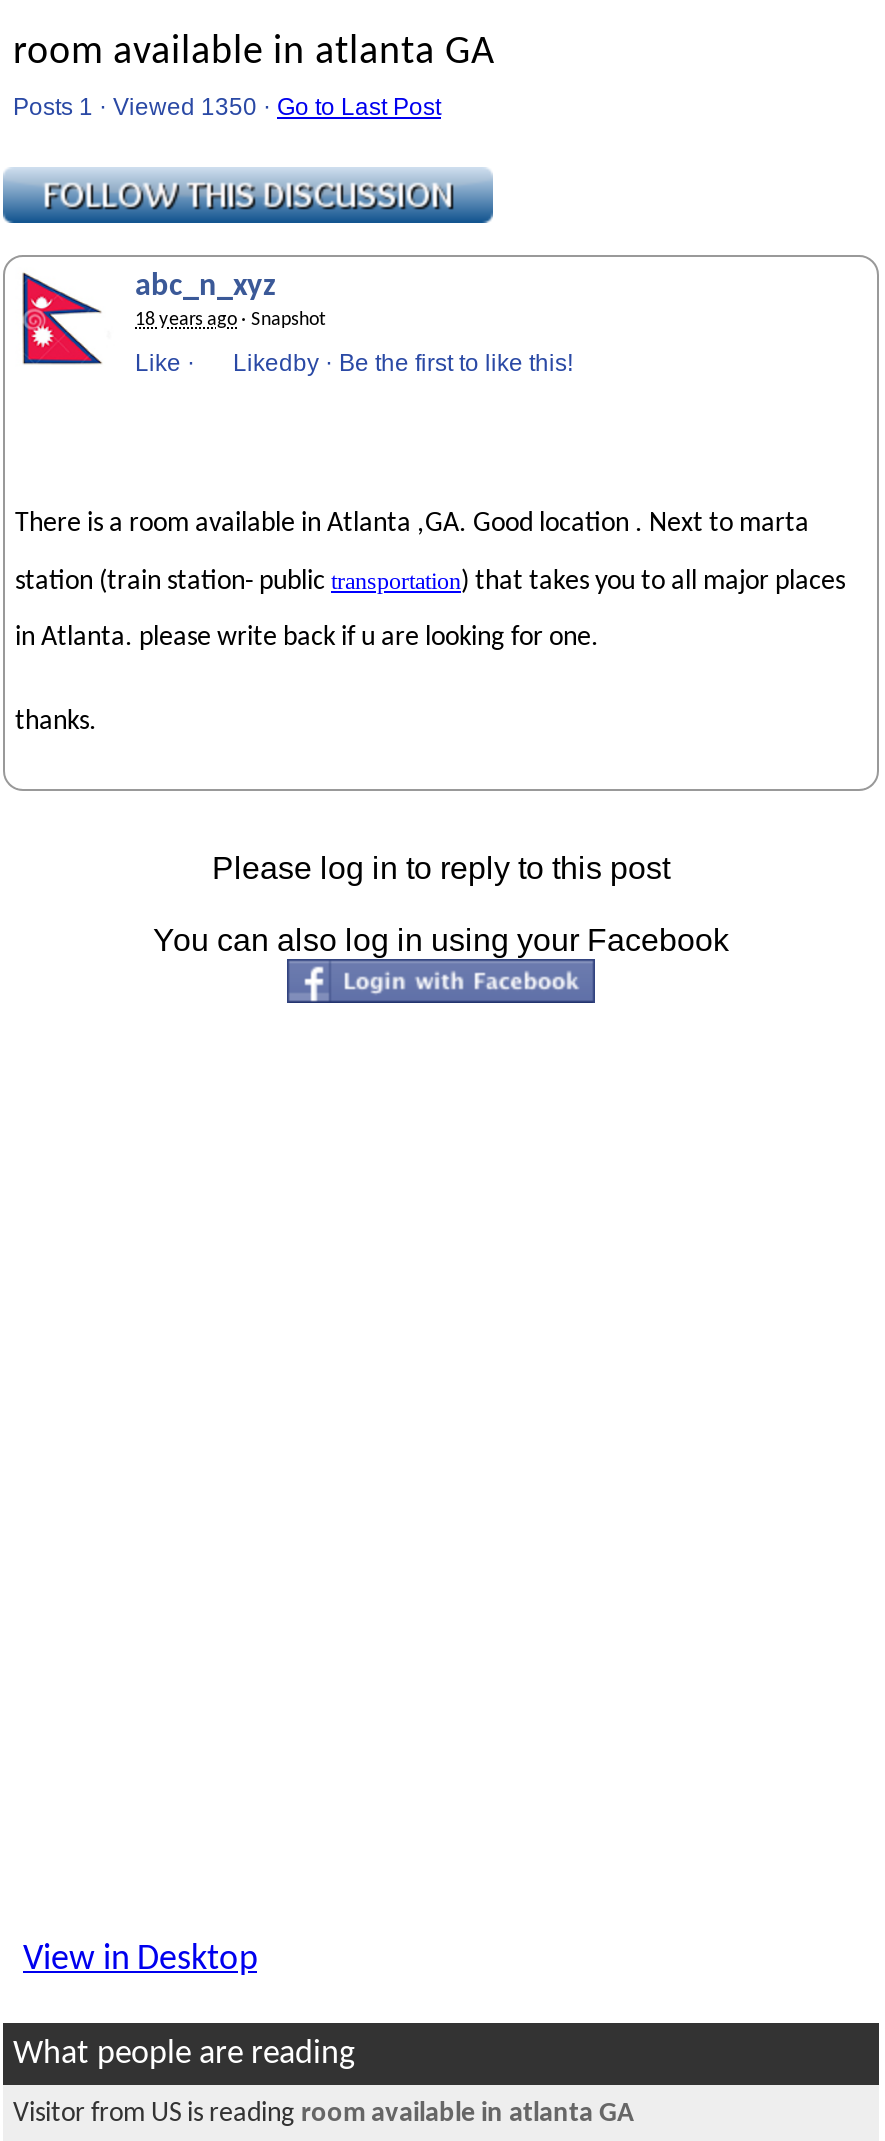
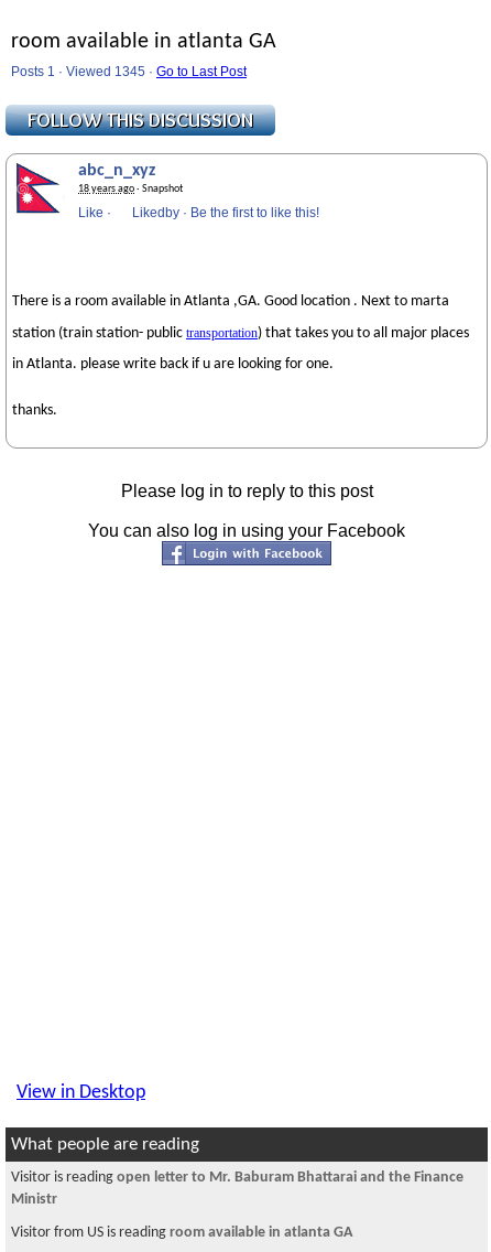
- Posts 1 · Viewed 1350 · Go to Last Post
+ Posts 1 · Viewed 1345 · Go to Last Post

+ Visitor is reading open letter to Mr. Baburam Bhattarai and the Finance
+ Ministr
